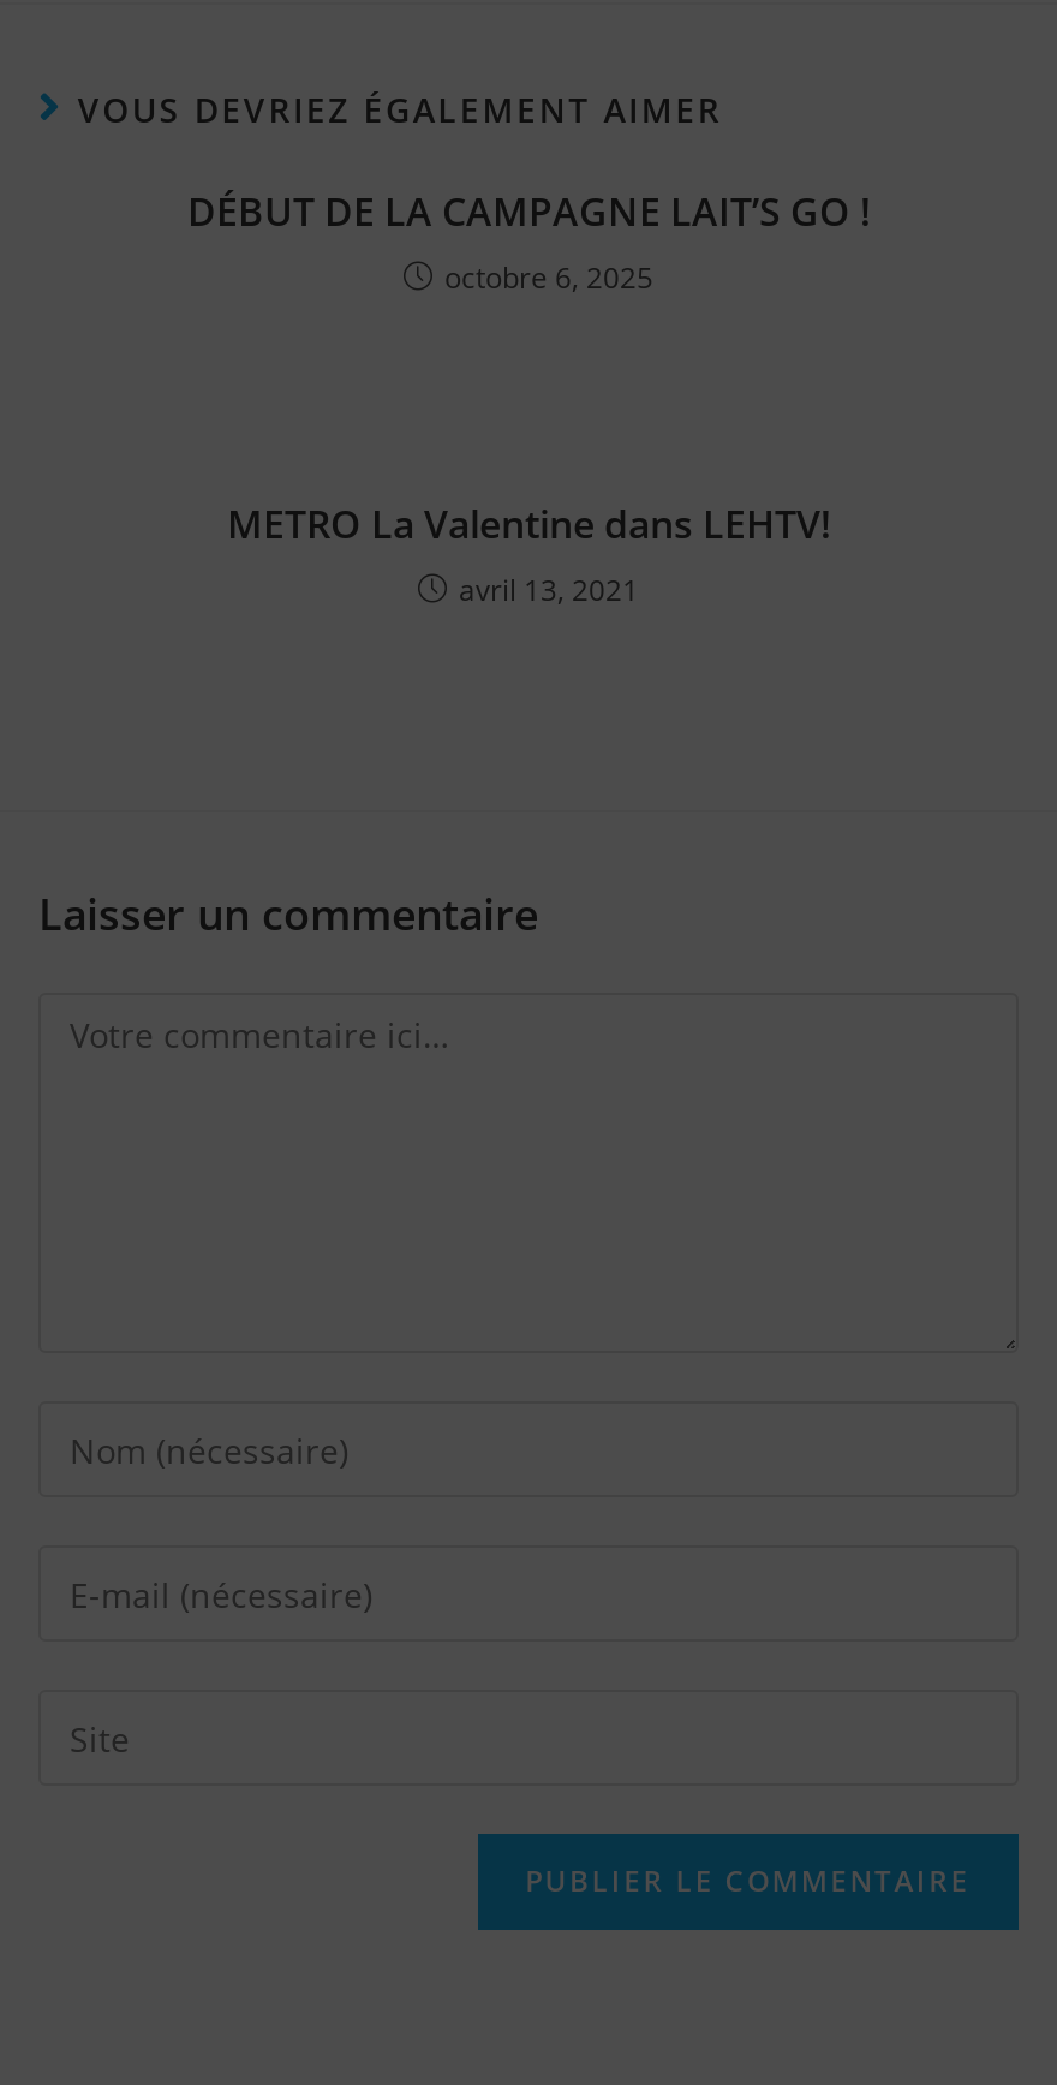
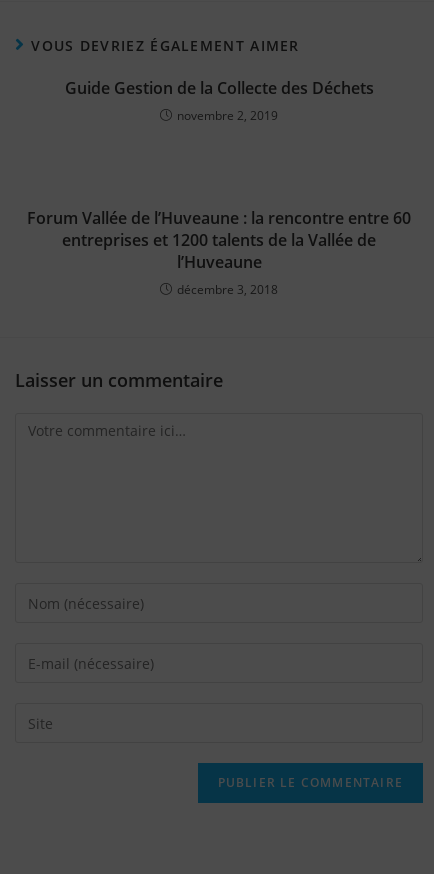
- DÉBUT DE LA CAMPAGNE LAIT’S GO !
- octobre 6, 2025
+ Guide Gestion de la Collecte des Déchets
+ novembre 2, 2019

- METRO La Valentine dans LEHTV!
- avril 13, 2021
+ Forum Vallée de l’Huveaune : la rencontre entre 60
+ entreprises et 1200 talents de la Vallée de
+ l’Huveaune
+ décembre 3, 2018
